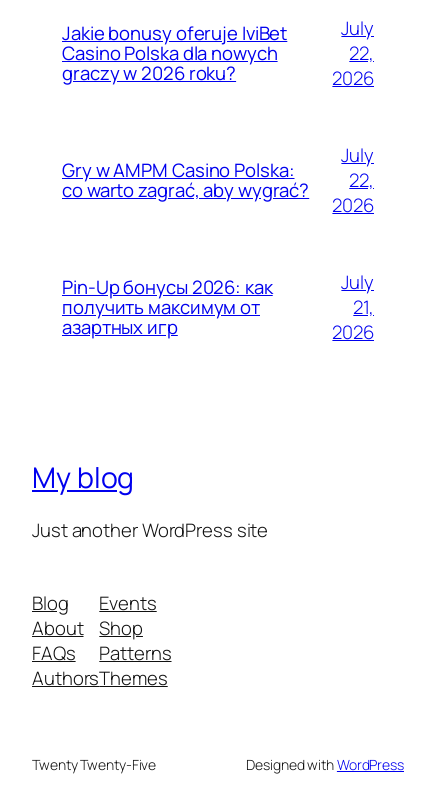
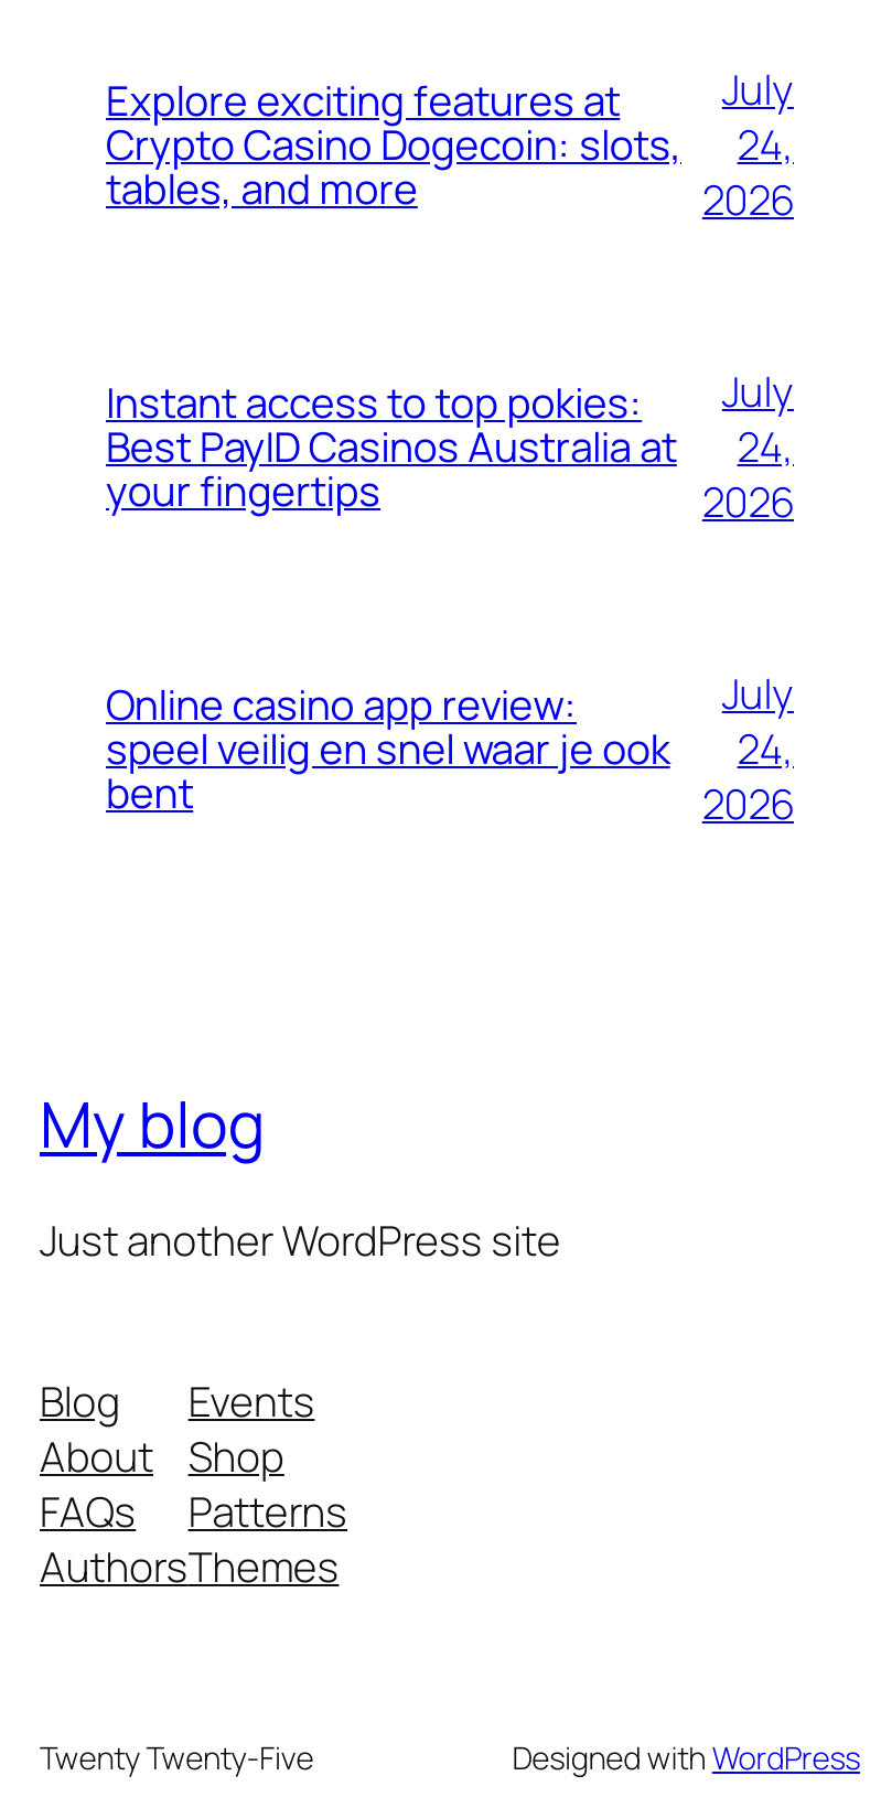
- Jakie bonusy oferuje IviBet
- Casino Polska dla nowych
- graczy w 2026 roku?
+ Explore exciting features at
+ Crypto Casino Dogecoin: slots,
+ tables, and more

- 22,
+ 24,

- Gry w AMPM Casino Polska:
- co warto zagrać, aby wygrać?
+ Instant access to top pokies:
+ Best PayID Casinos Australia at
+ your fingertips

- 22,
+ 24,

- Pin-Up бонусы 2026: как
- получить максимум от
- азартных игр
+ Online casino app review:
+ speel veilig en snel waar je ook
+ bent

- 21,
+ 24,
